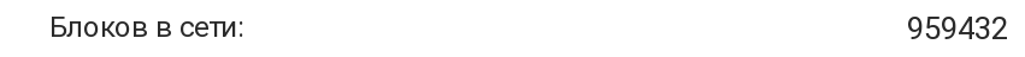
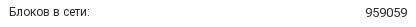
- 959432
+ 959059
